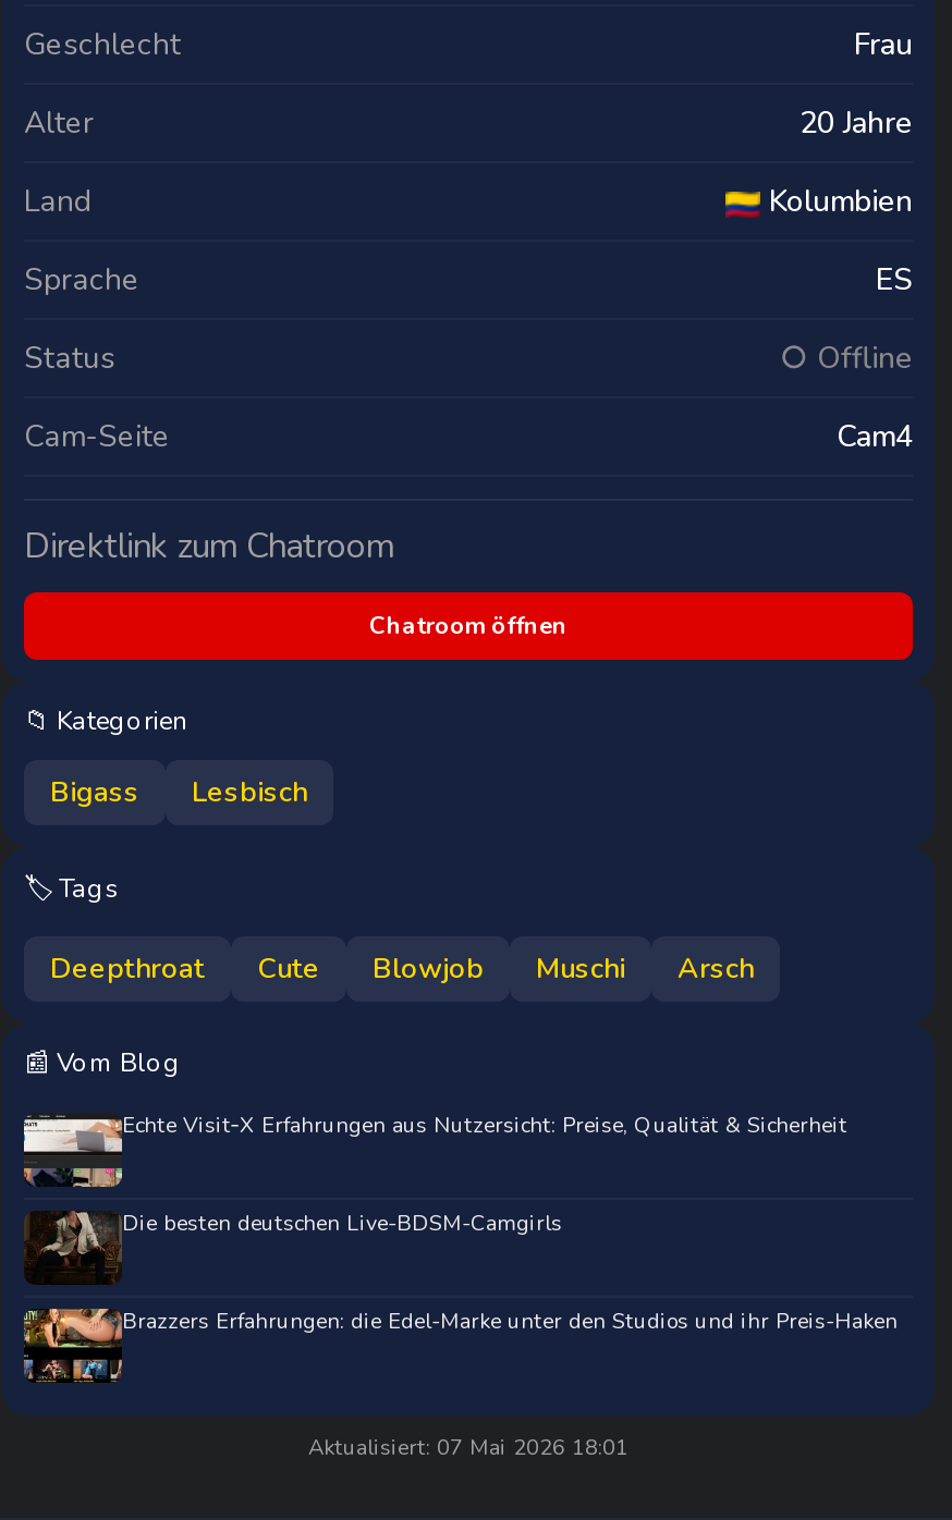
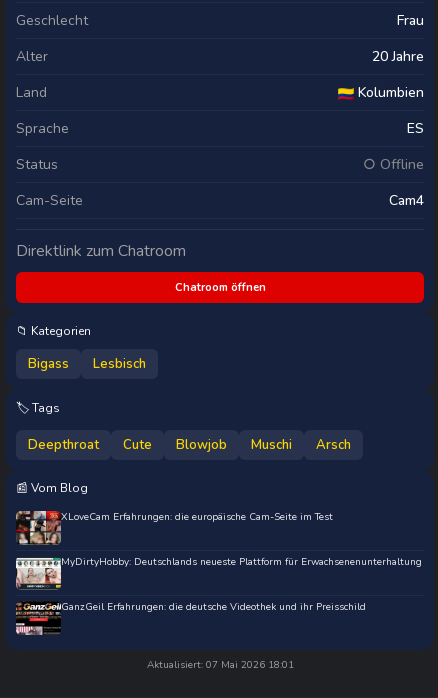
- [image]
- Echte Visit‑X Erfahrungen aus Nutzersicht: Preise, Qualität & Sicherheit
+ [image]
+ XLoveCam Erfahrungen: die europäische Cam-Seite im Test

- [image]
- Die besten deutschen Live-BDSM-Camgirls
+ [image]
+ MyDirtyHobby: Deutschlands neueste Plattform für Erwachsenenunterhaltung

- [image]
- Brazzers Erfahrungen: die Edel-Marke unter den Studios und ihr Preis-Haken
+ [image]
+ GanzGeil Erfahrungen: die deutsche Videothek und ihr Preisschild
